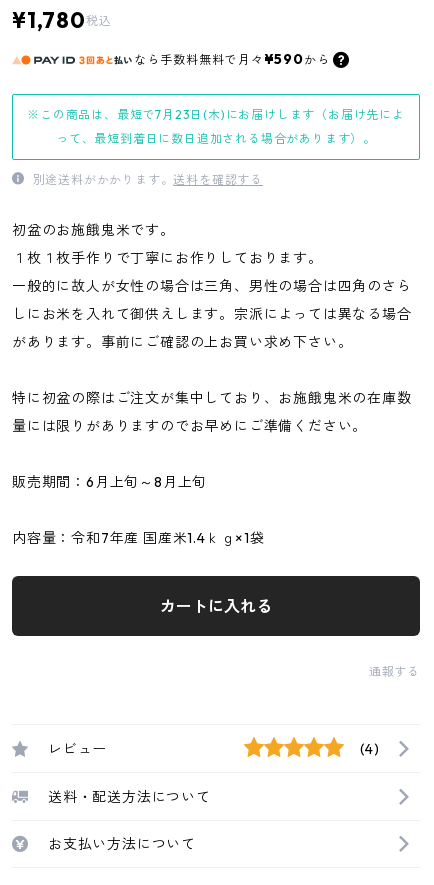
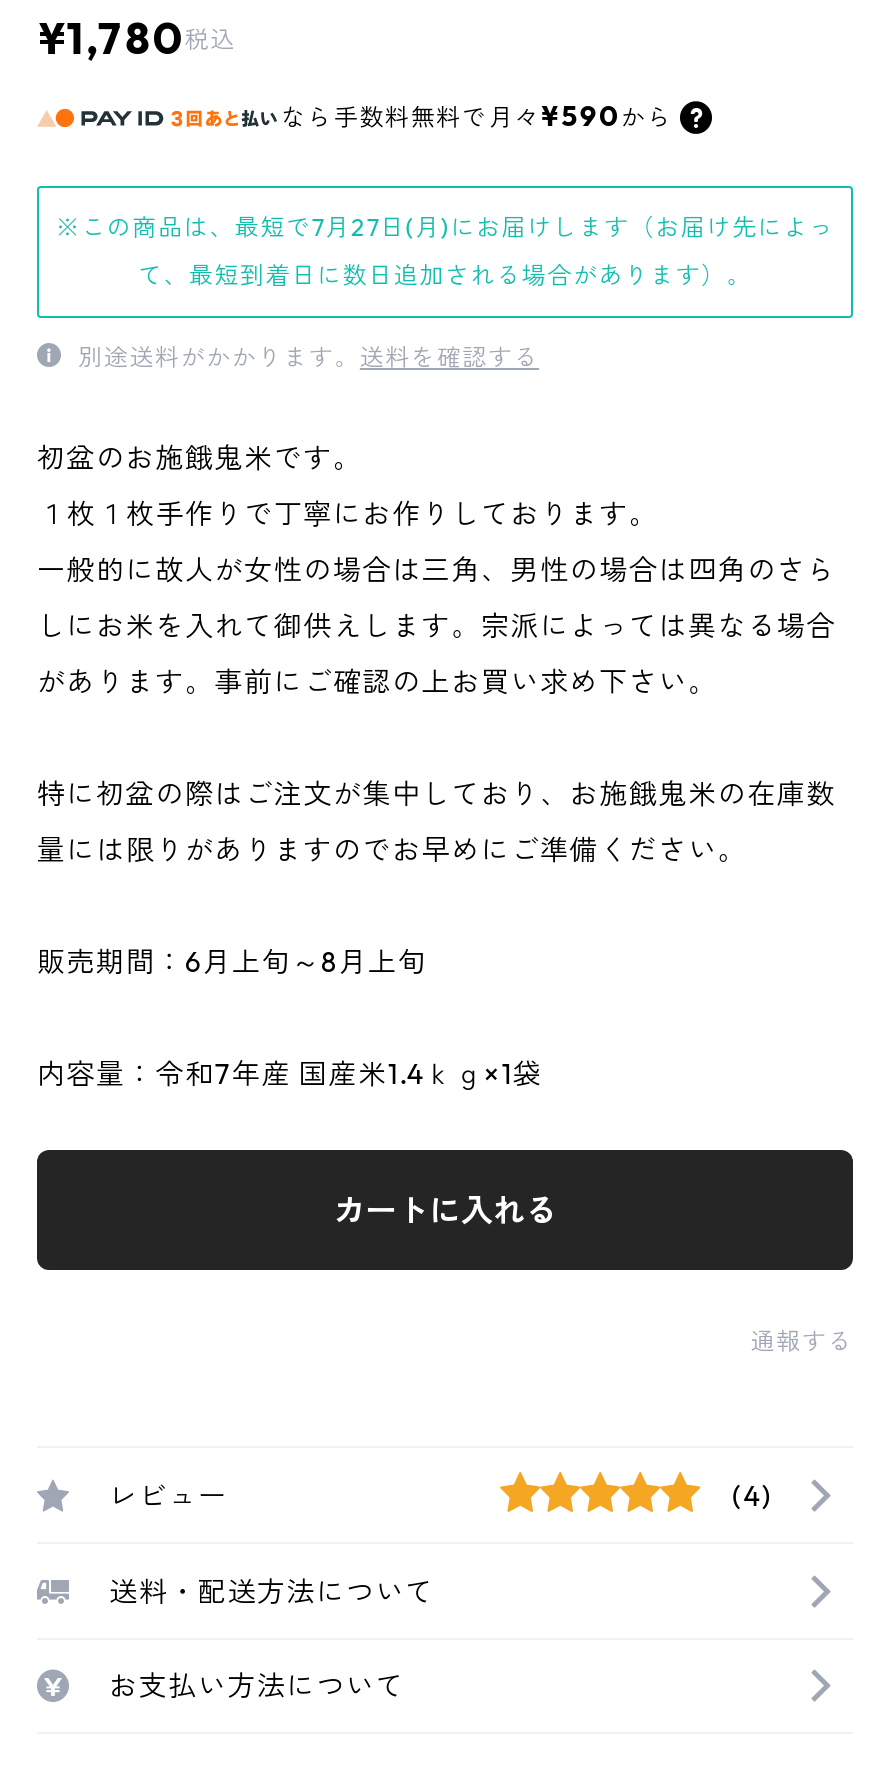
- ※この商品は、最短で7月23日(木)にお届けします（お届け先によ
+ ※この商品は、最短で7月27日(月)にお届けします（お届け先によっ

- って、最短到着日に数日追加される場合があります）。
+ て、最短到着日に数日追加される場合があります）。
